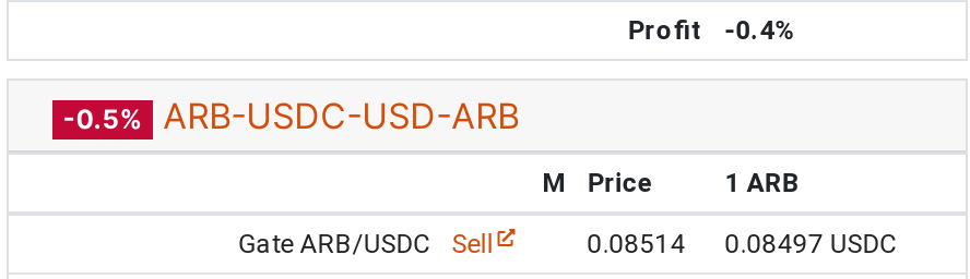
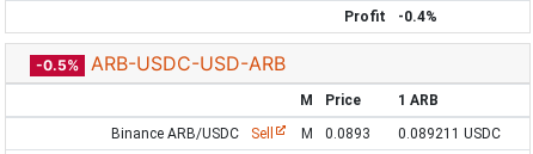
- Gate ARB/USDC
+ Binance ARB/USDC

- 0.08514
- 0.08497 USDC
+ M
+ 0.0893
+ 0.089211 USDC
